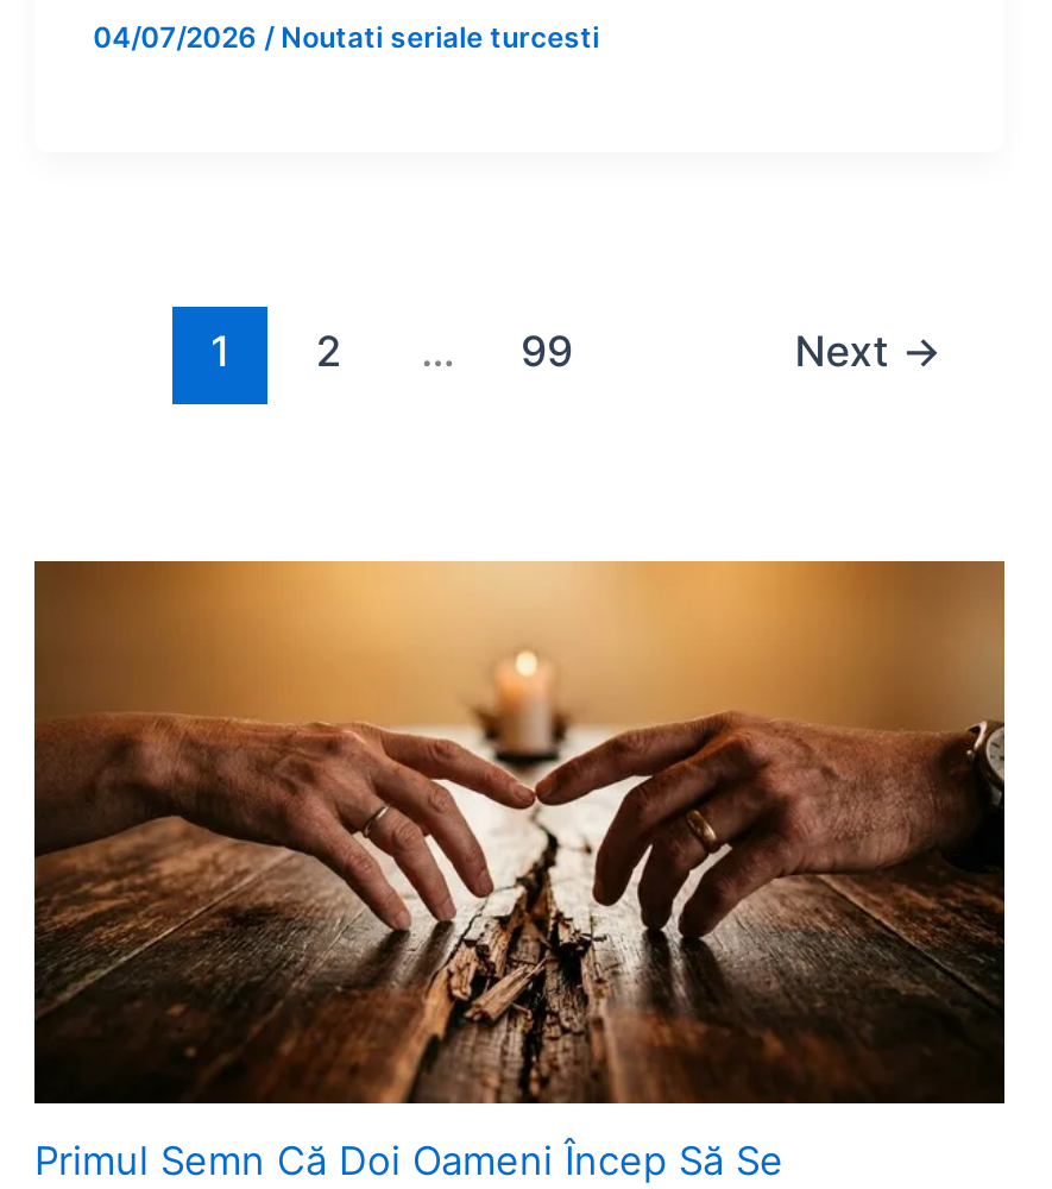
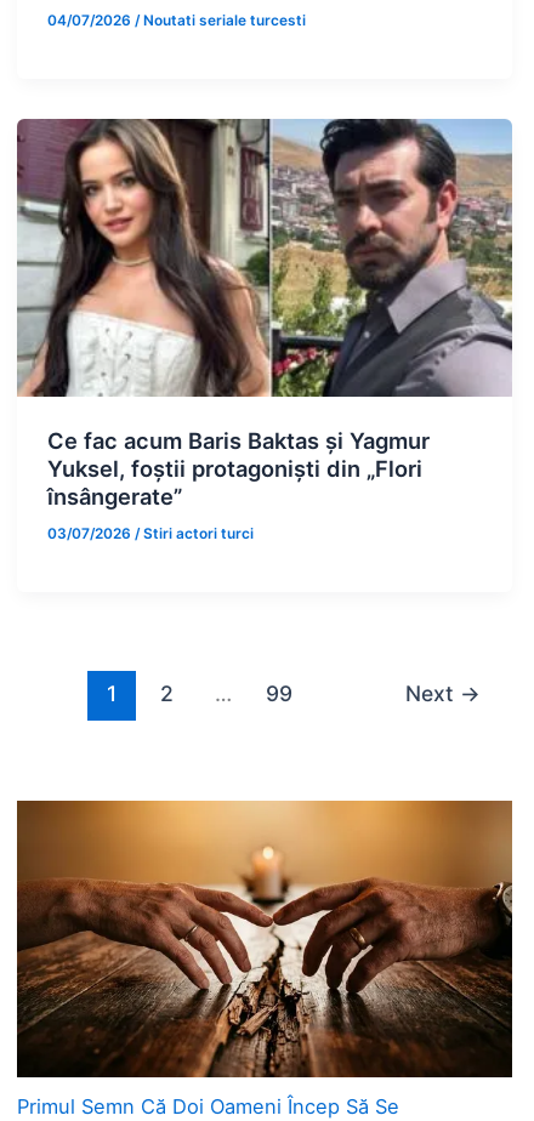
+ [image]
+ Ce fac acum Baris Baktas și Yagmur
+ Yuksel, foștii protagoniști din „Flori
+ însângerate”
+ 03/07/2026 / Stiri actori turci
